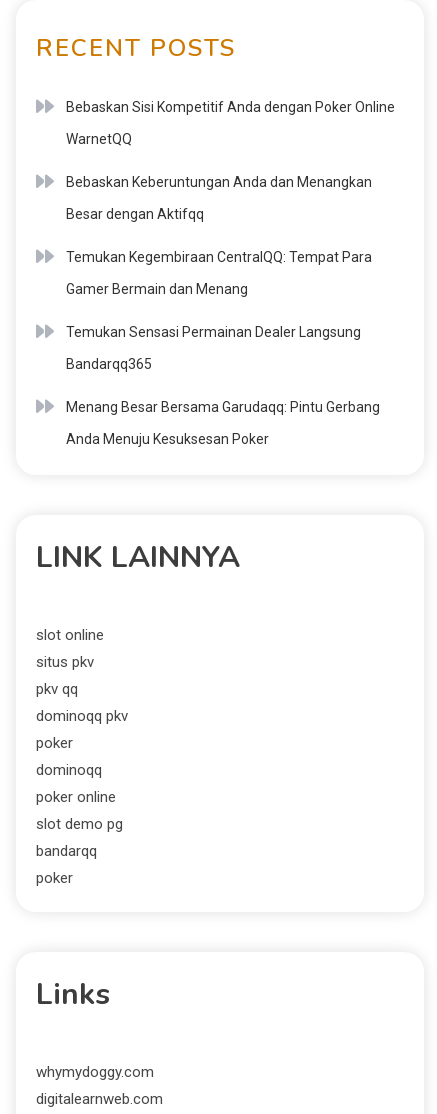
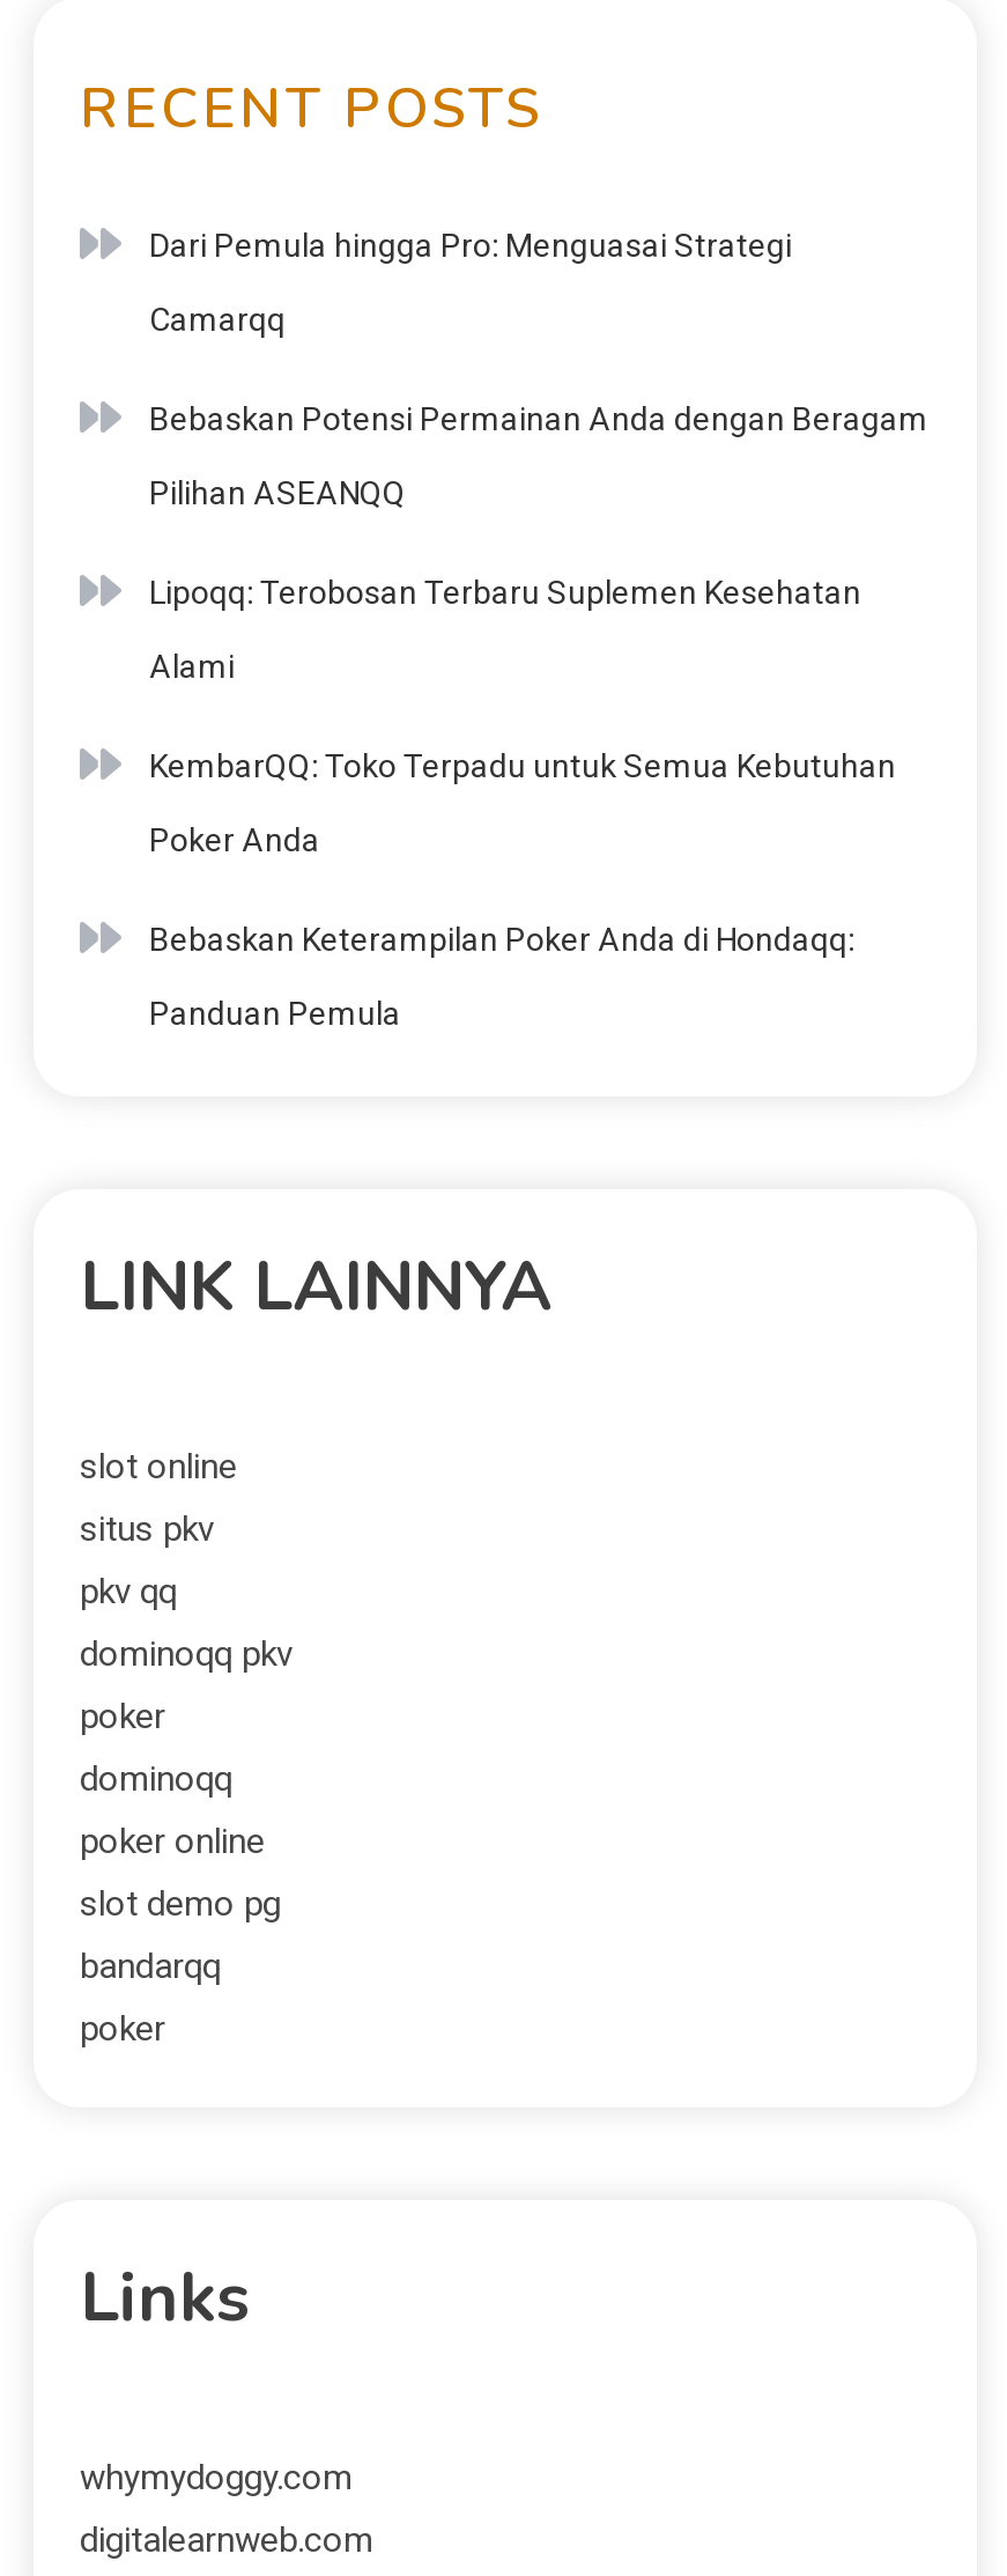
- Bebaskan Sisi Kompetitif Anda dengan Poker Online
+ Dari Pemula hingga Pro: Menguasai Strategi

- WarnetQQ
+ Camarqq

- Bebaskan Keberuntungan Anda dan Menangkan
+ Bebaskan Potensi Permainan Anda dengan Beragam

- Besar dengan Aktifqq
+ Pilihan ASEANQQ

- Temukan Kegembiraan CentralQQ: Tempat Para
+ Lipoqq: Terobosan Terbaru Suplemen Kesehatan

- Gamer Bermain dan Menang
+ Alami

- Temukan Sensasi Permainan Dealer Langsung
+ KembarQQ: Toko Terpadu untuk Semua Kebutuhan

- Bandarqq365
+ Poker Anda

- Menang Besar Bersama Garudaqq: Pintu Gerbang
+ Bebaskan Keterampilan Poker Anda di Hondaqq:

- Anda Menuju Kesuksesan Poker
+ Panduan Pemula
